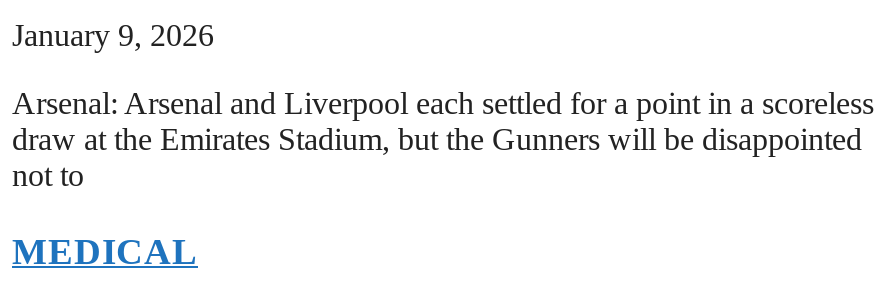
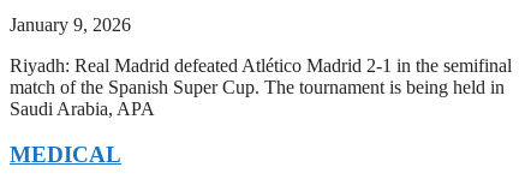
- Arsenal: Arsenal and Liverpool each settled for a point in a scoreless
- draw at the Emirates Stadium, but the Gunners will be disappointed
- not to
+ Riyadh: Real Madrid defeated Atlético Madrid 2-1 in the semifinal
+ match of the Spanish Super Cup. The tournament is being held in
+ Saudi Arabia, APA
